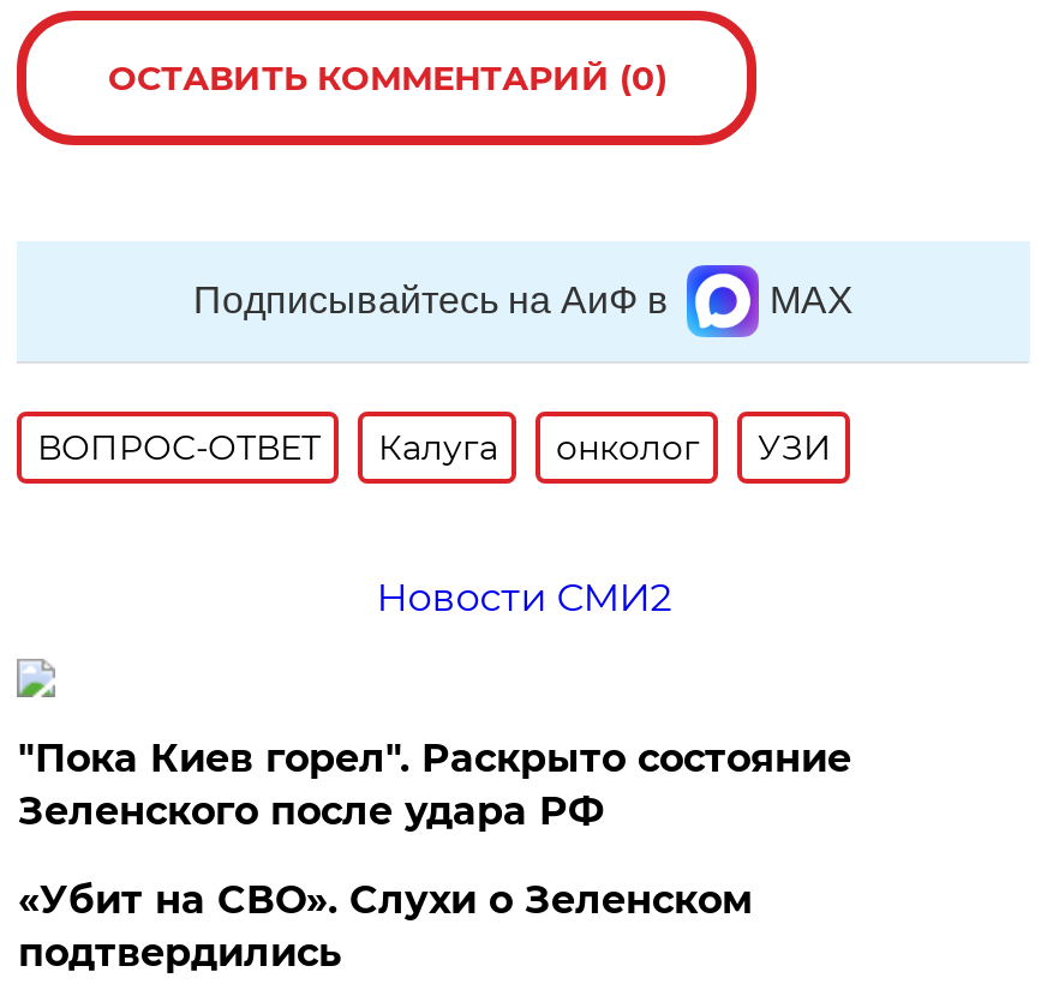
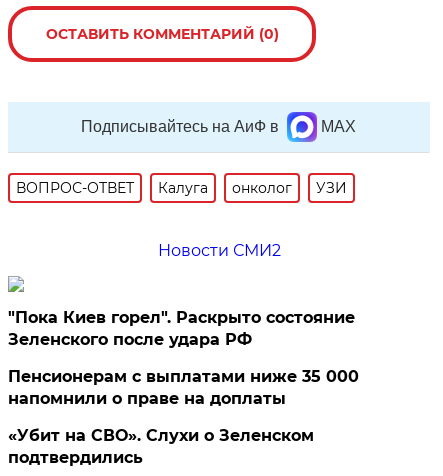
+ Пенсионерам с выплатами ниже 35 000
+ напомнили о праве на доплаты
